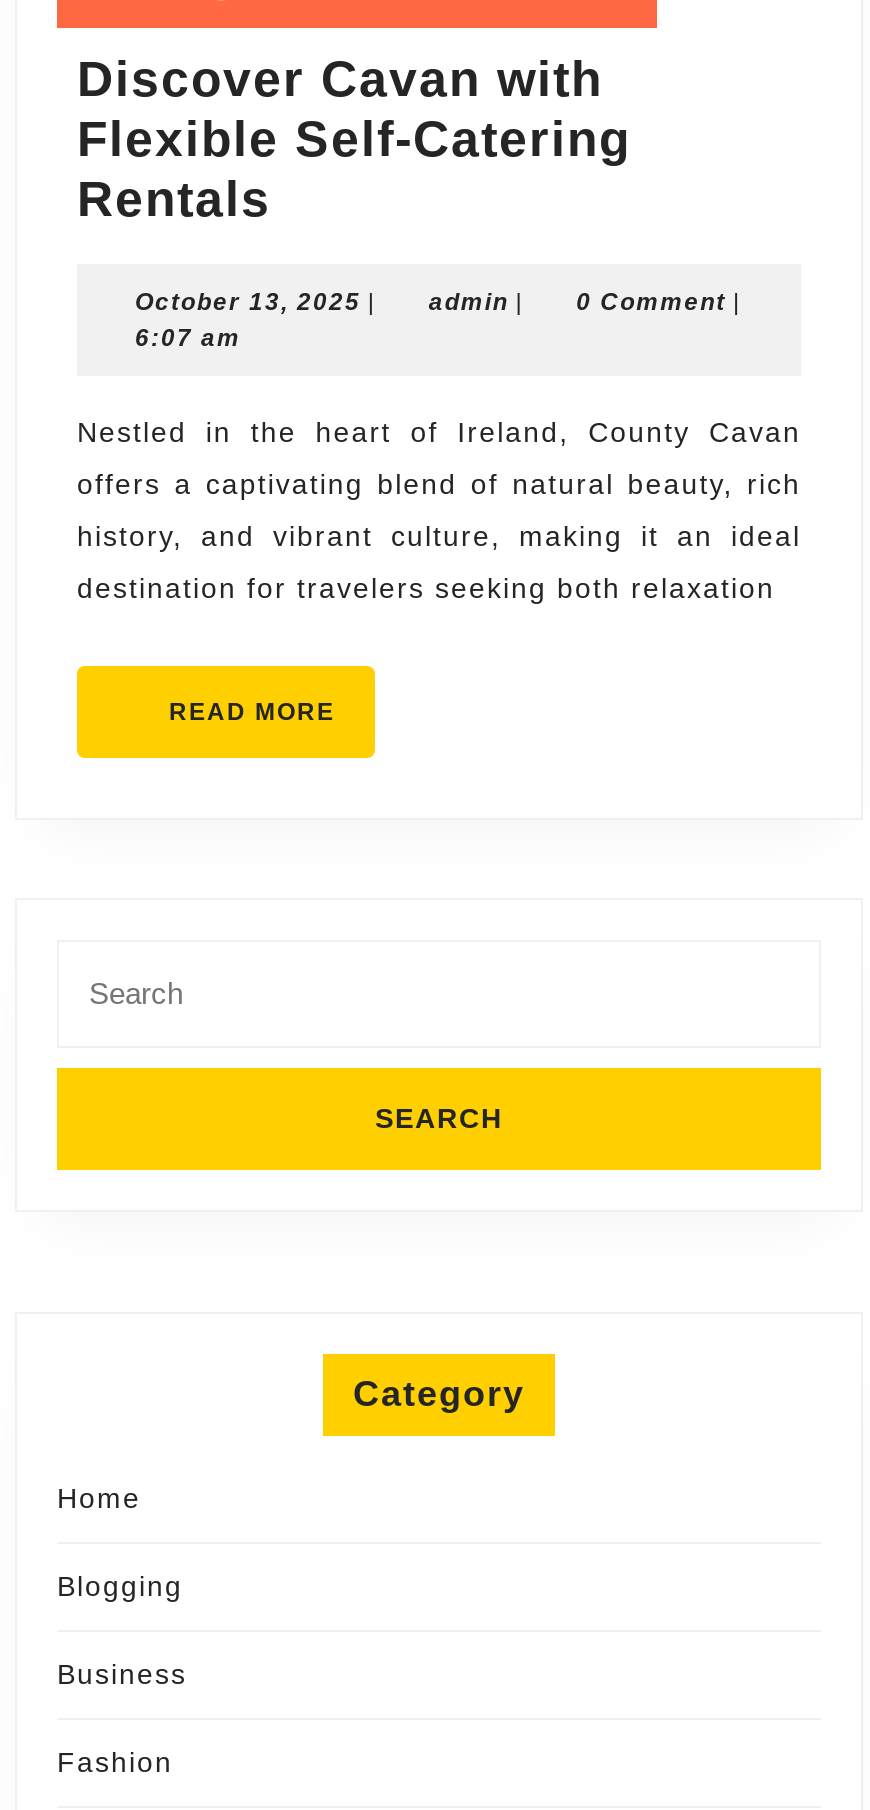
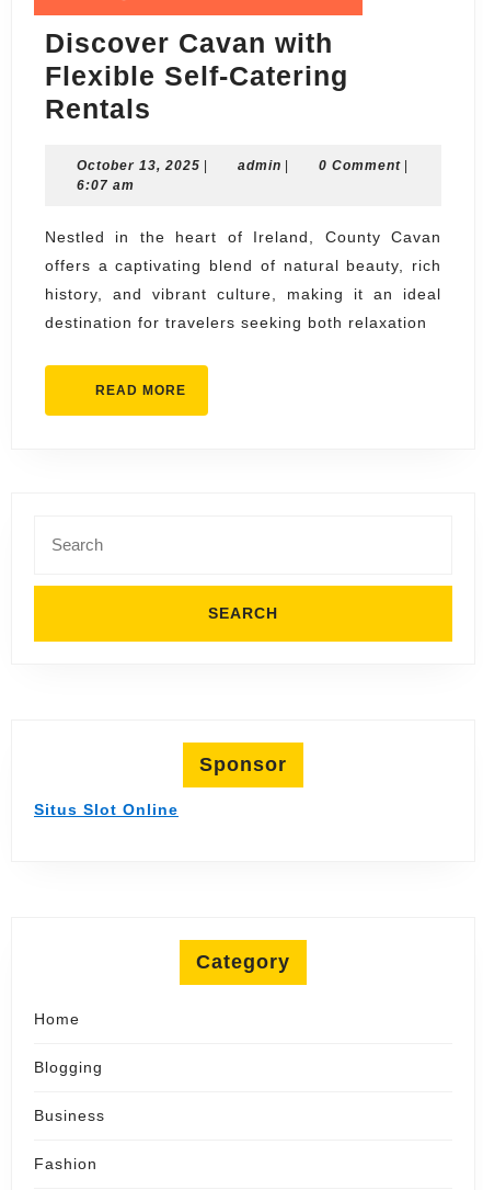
+ Sponsor
+ Situs Slot Online
